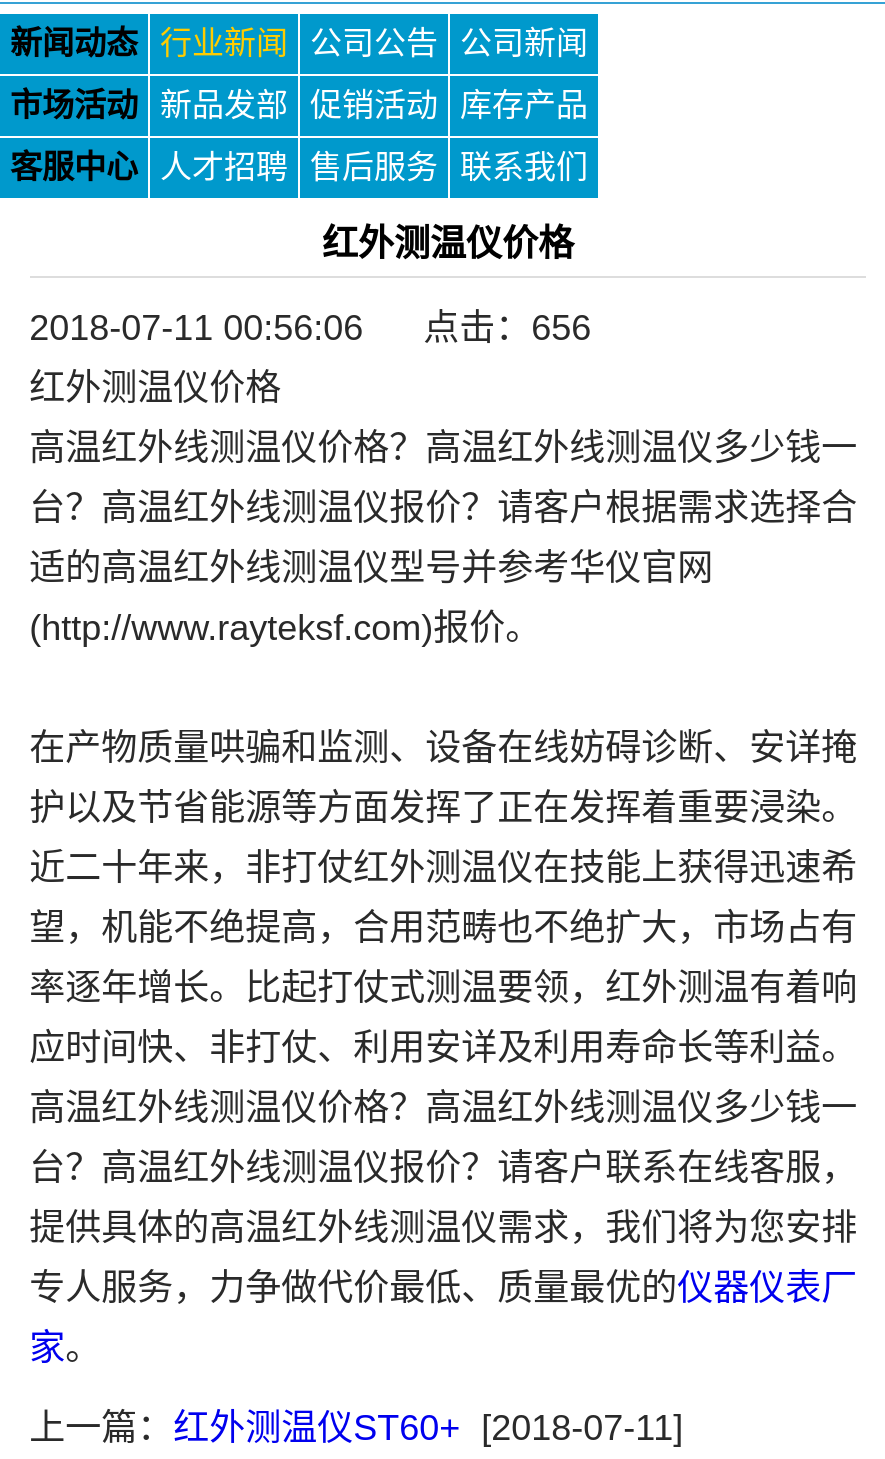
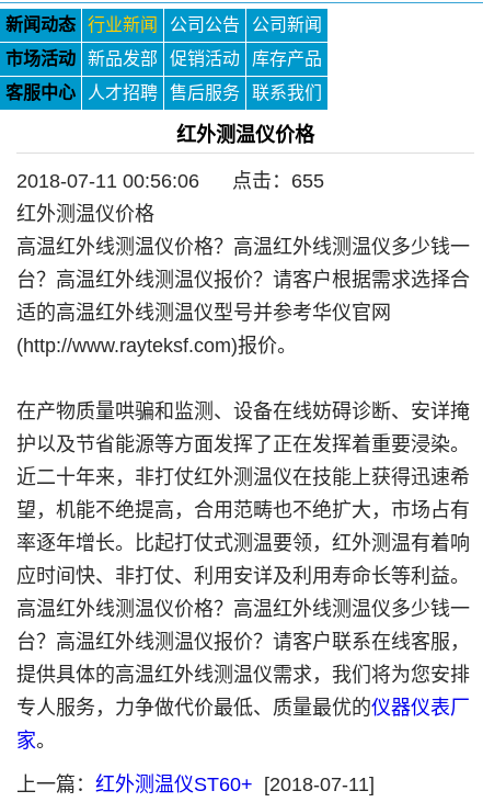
- 2018-07-11 00:56:06 点击：656
+ 2018-07-11 00:56:06 点击：655
